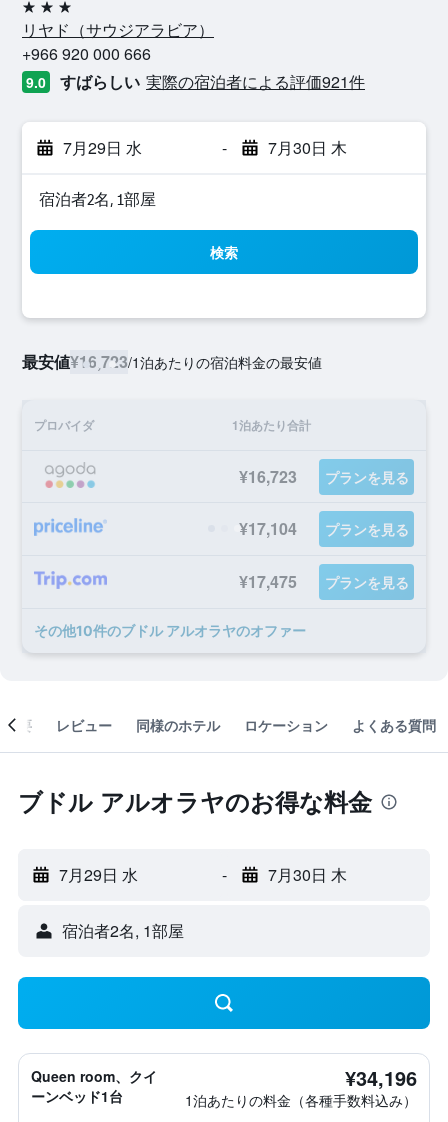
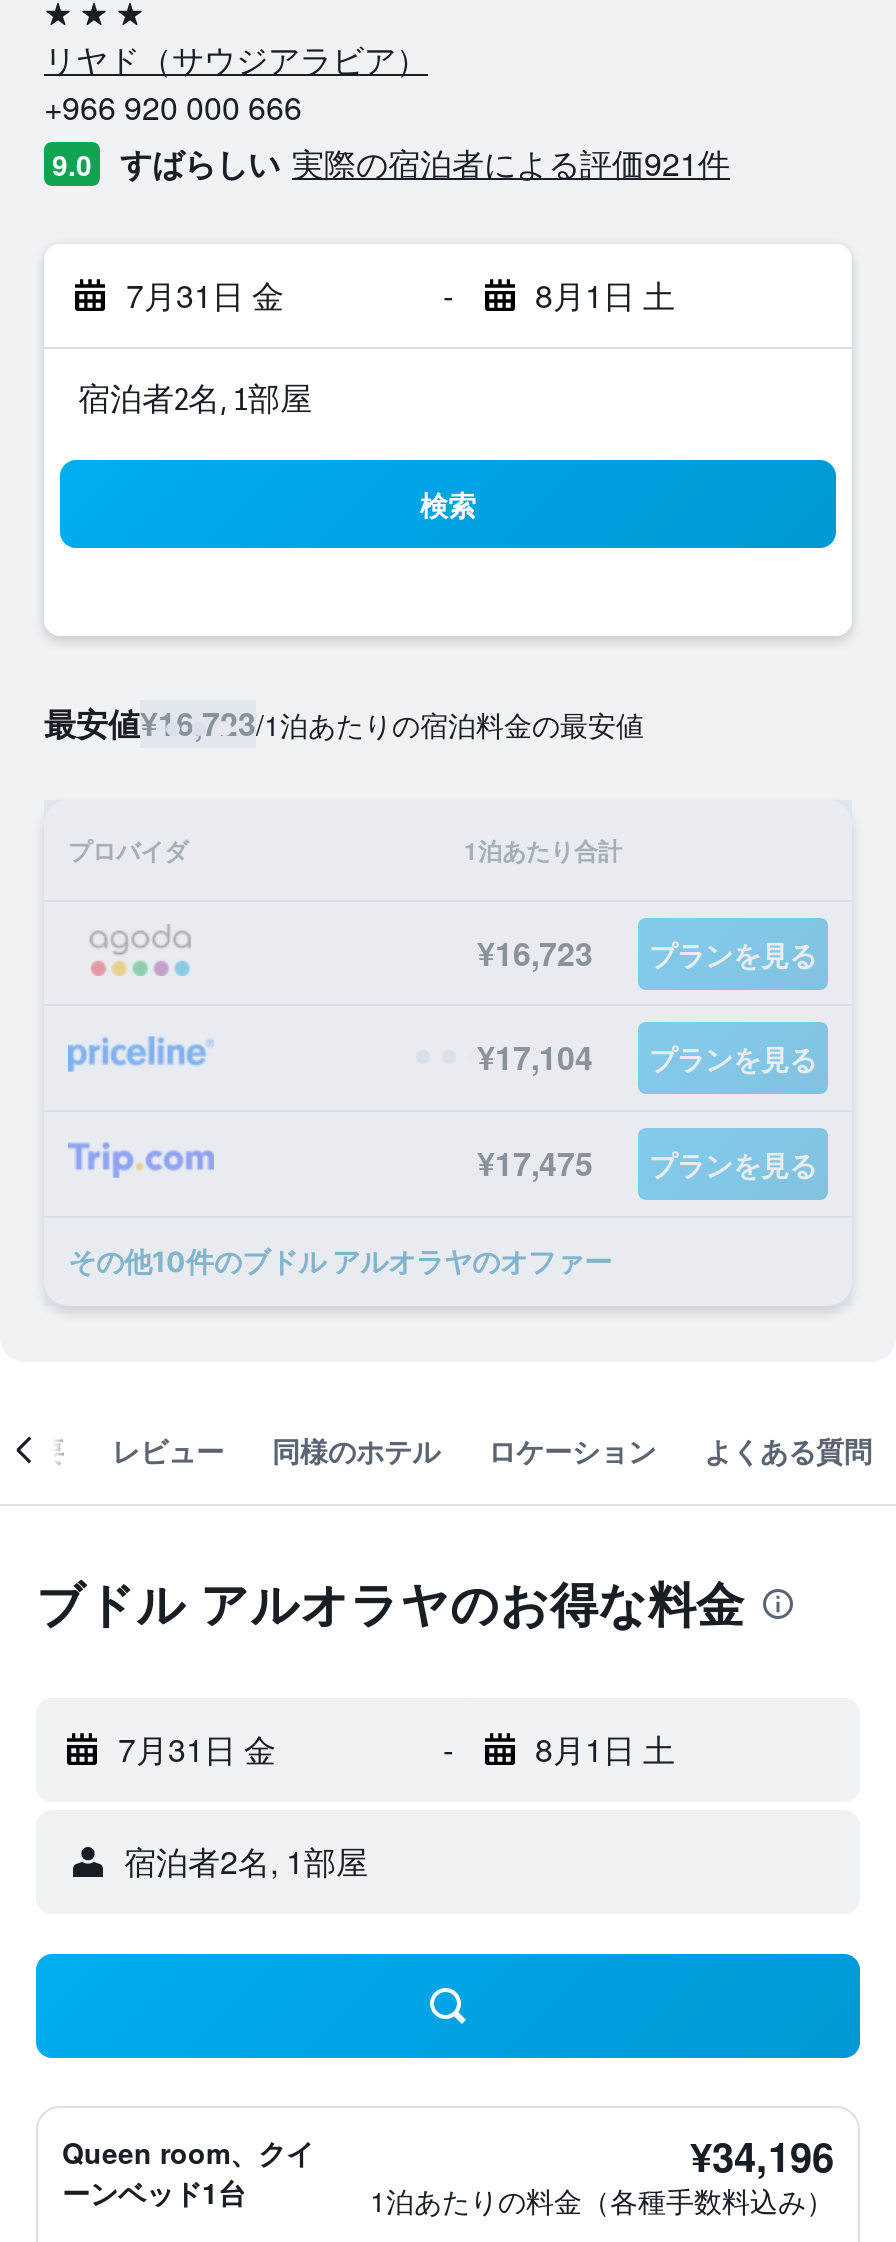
- 7月29日 水
+ 7月31日 金

- 7月30日 木
+ 8月1日 土

- 7月29日 水
+ 7月31日 金

- 7月30日 木
+ 8月1日 土
